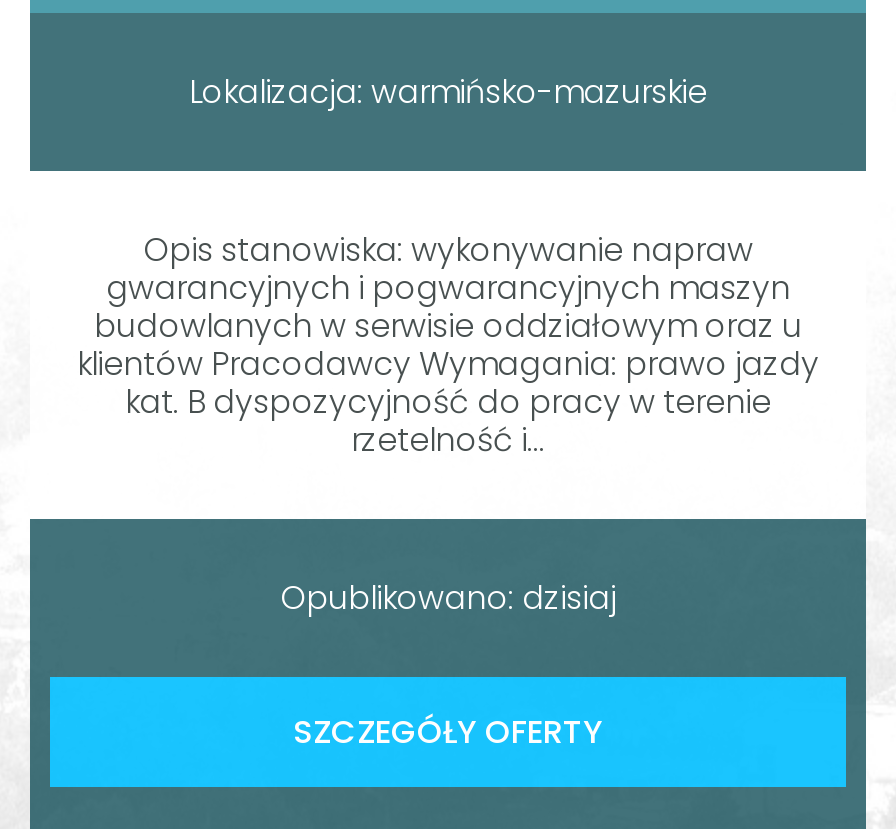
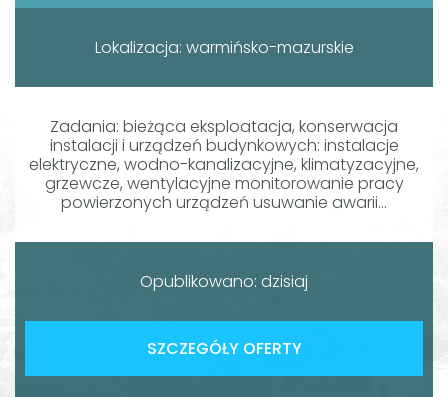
- Opis stanowiska: wykonywanie napraw
- gwarancyjnych i pogwarancyjnych maszyn
- budowlanych w serwisie oddziałowym oraz u
- klientów Pracodawcy Wymagania: prawo jazdy
- kat. B dyspozycyjność do pracy w terenie
- rzetelność i...
+ Zadania: bieżąca eksploatacja, konserwacja
+ instalacji i urządzeń budynkowych: instalacje
+ elektryczne, wodno-kanalizacyjne, klimatyzacyjne,
+ grzewcze, wentylacyjne monitorowanie pracy
+ powierzonych urządzeń usuwanie awarii...
